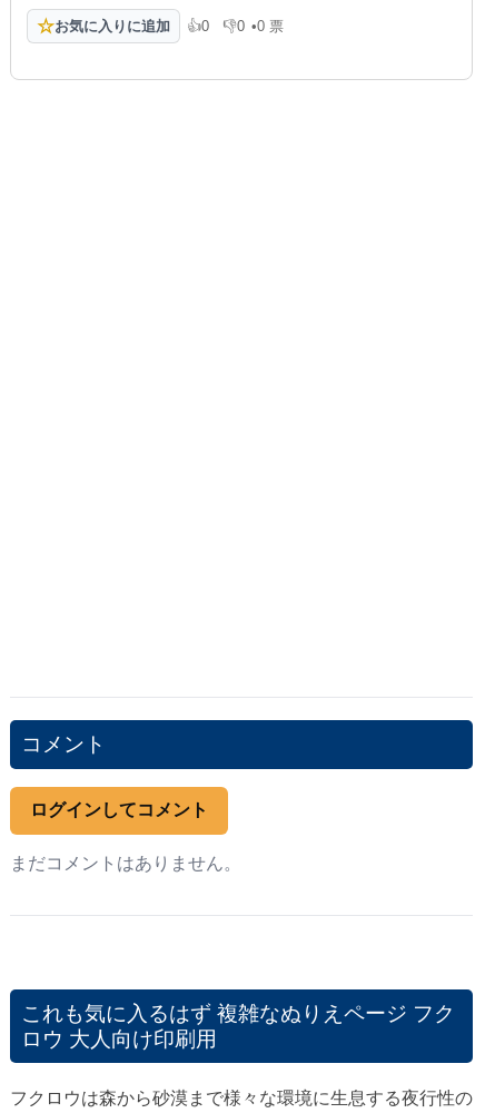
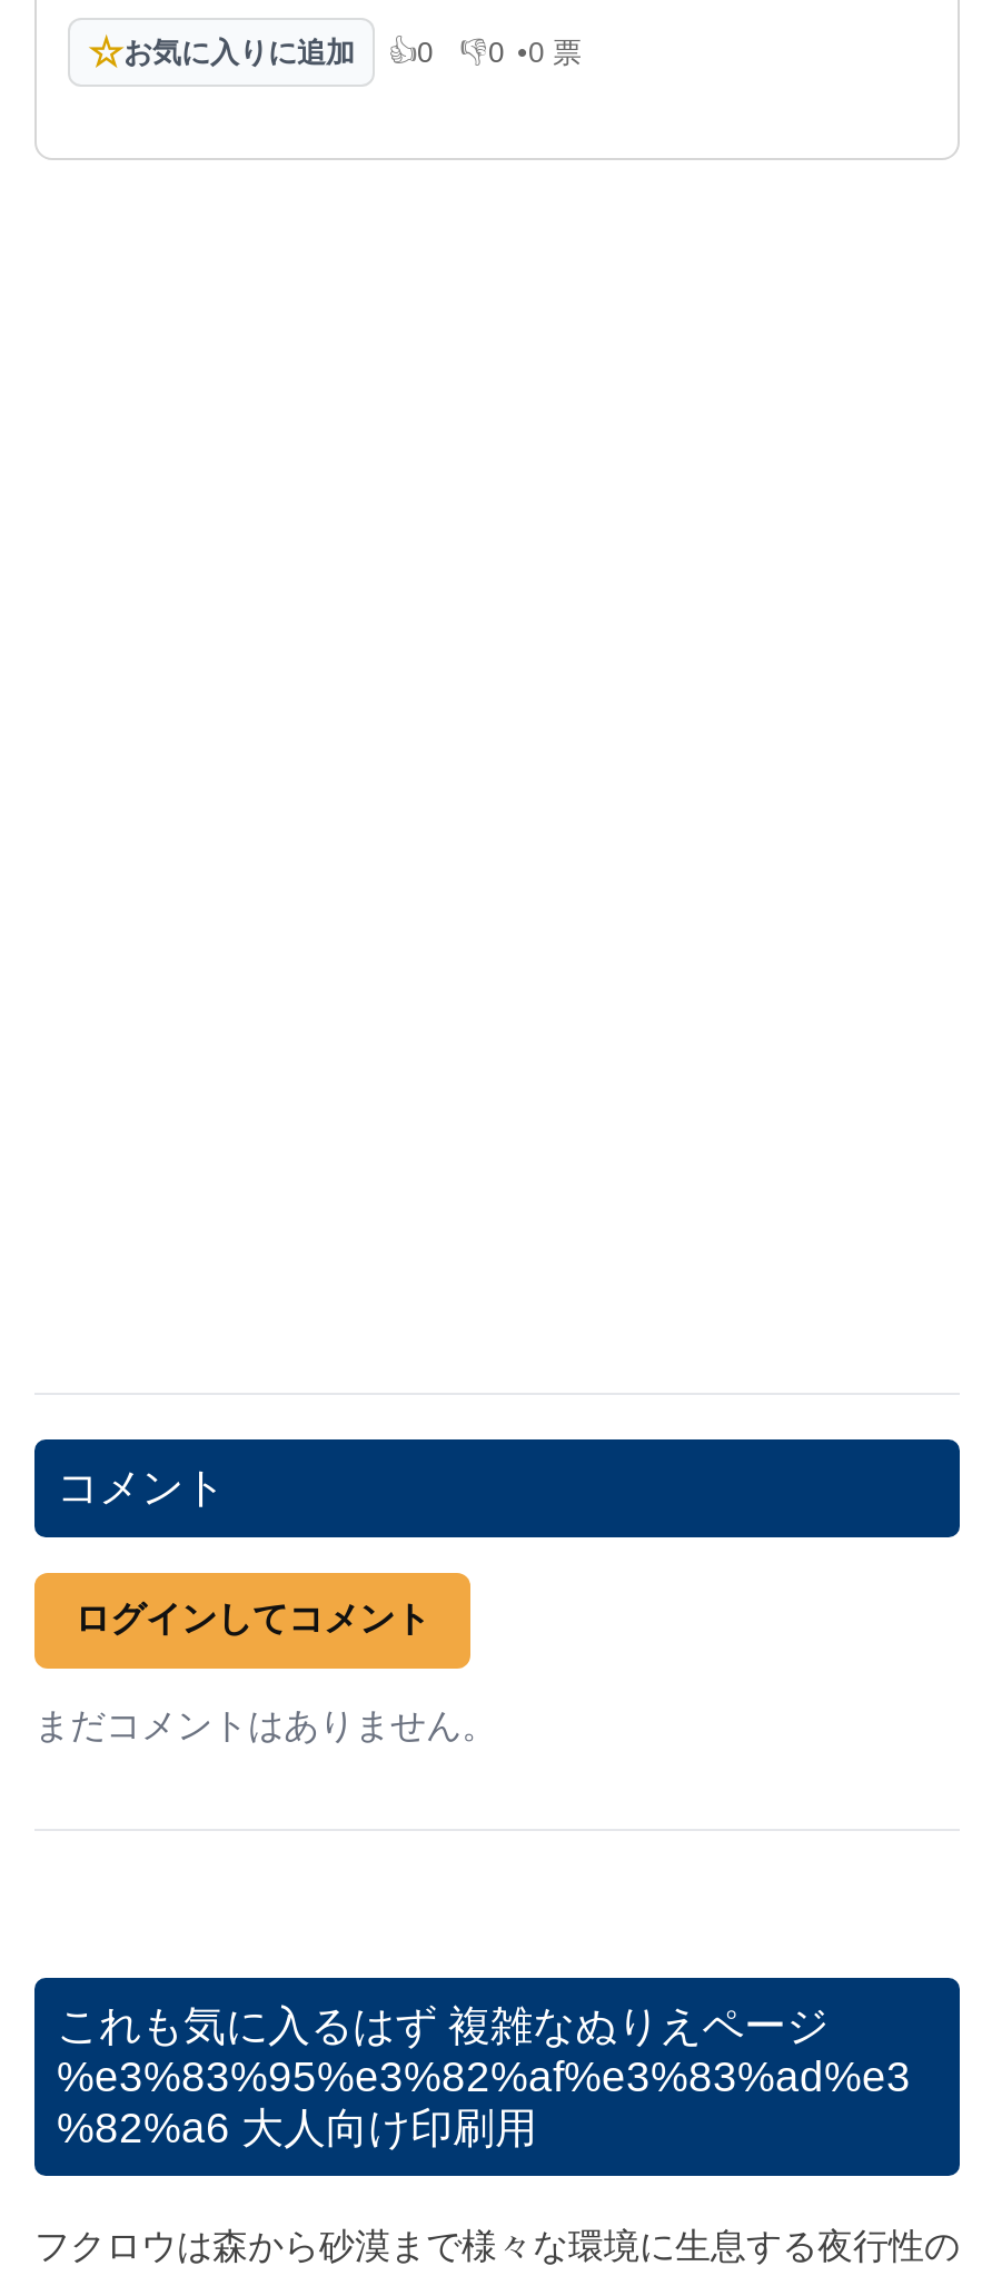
- これも気に入るはず複雑なぬりえページ フク
- ロウ 大人向け印刷用
+ これも気に入るはず複雑なぬりえページ
+ %e3%83%95%e3%82%af%e3%83%ad%e3
+ %82%a6 大人向け印刷用
